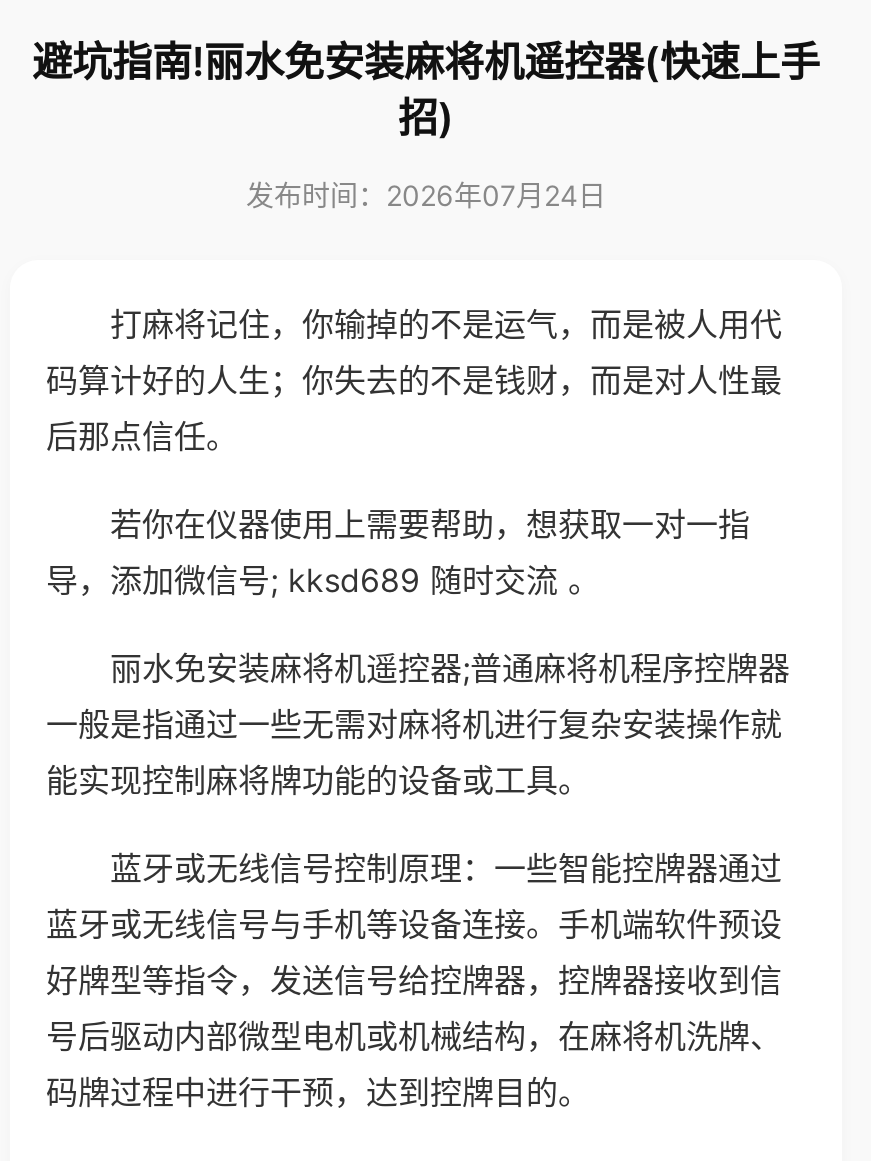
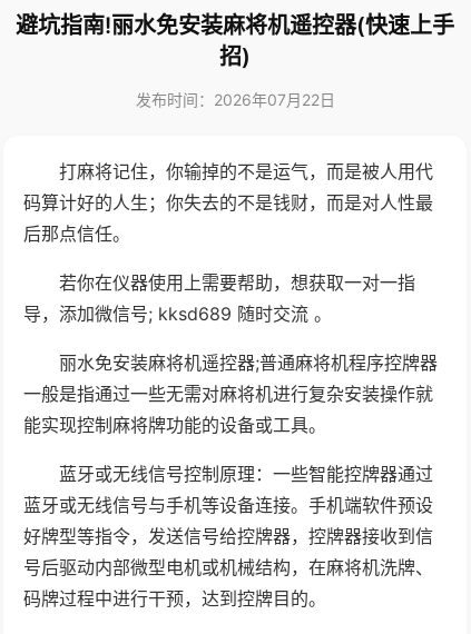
- 发布时间：2026年07月24日
+ 发布时间：2026年07月22日
